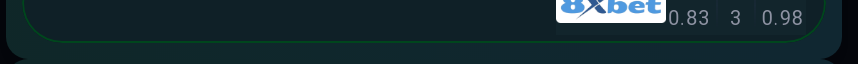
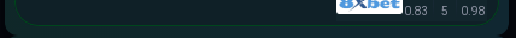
- 0.83 3 0.98
+ 0.83 5 0.98
